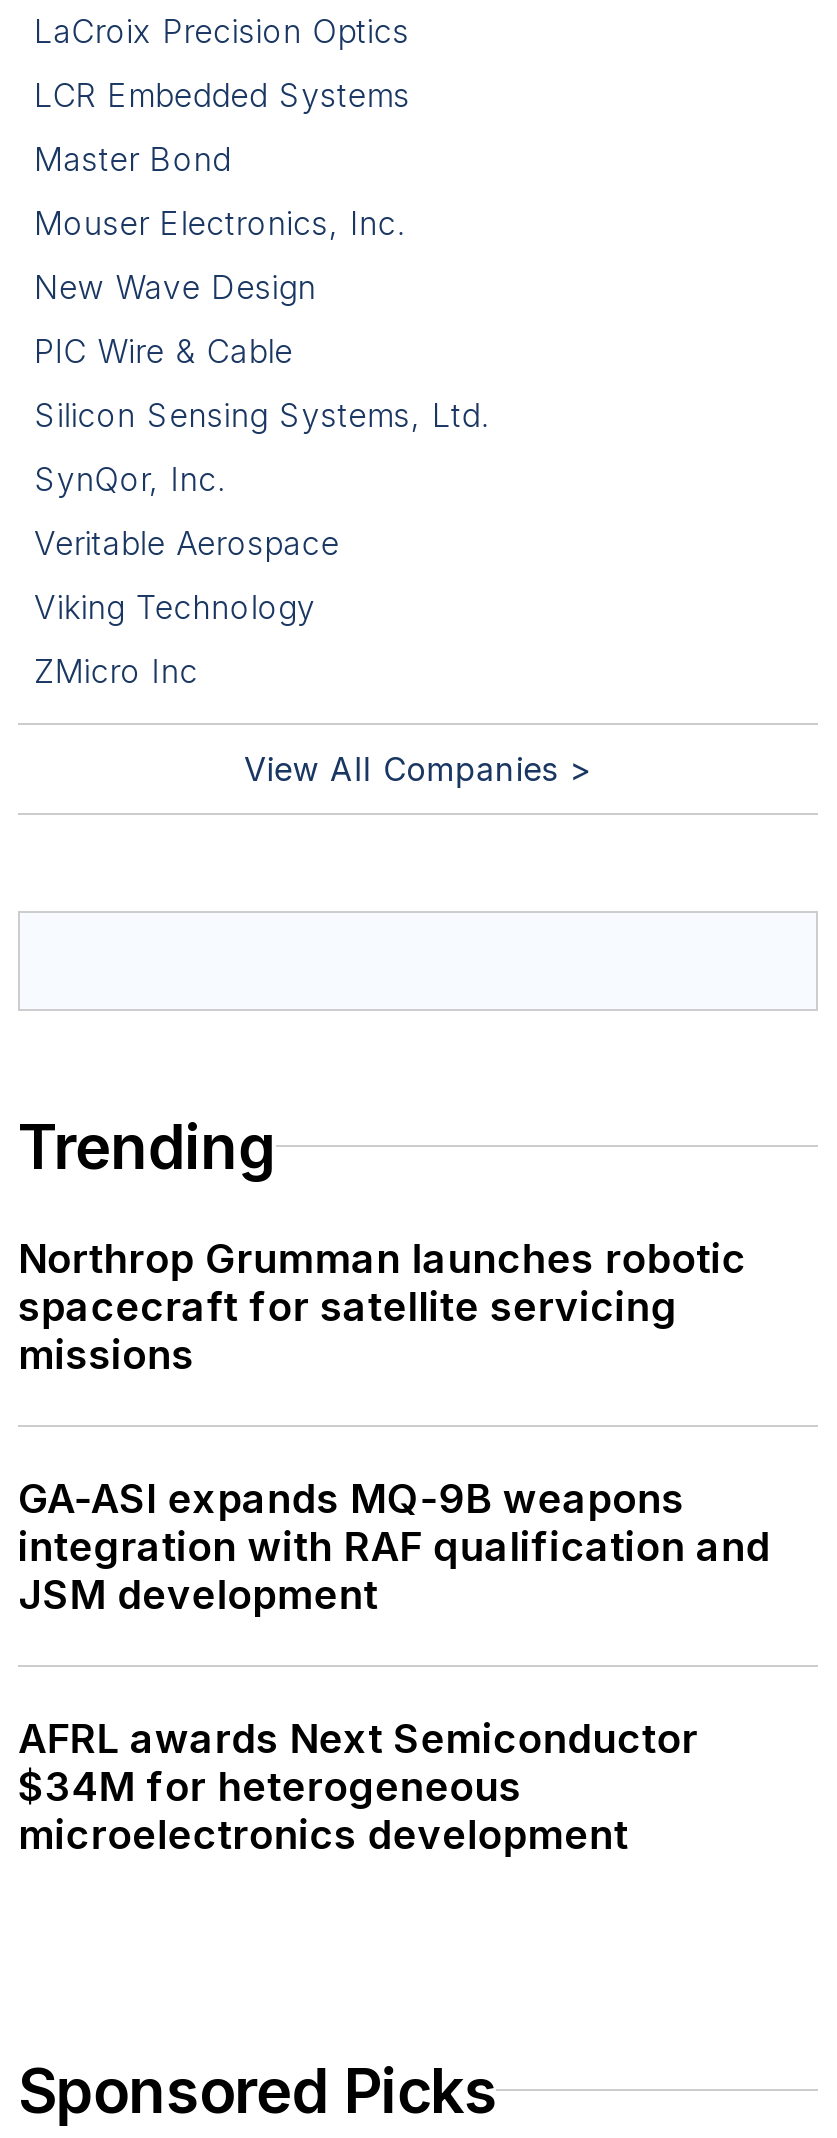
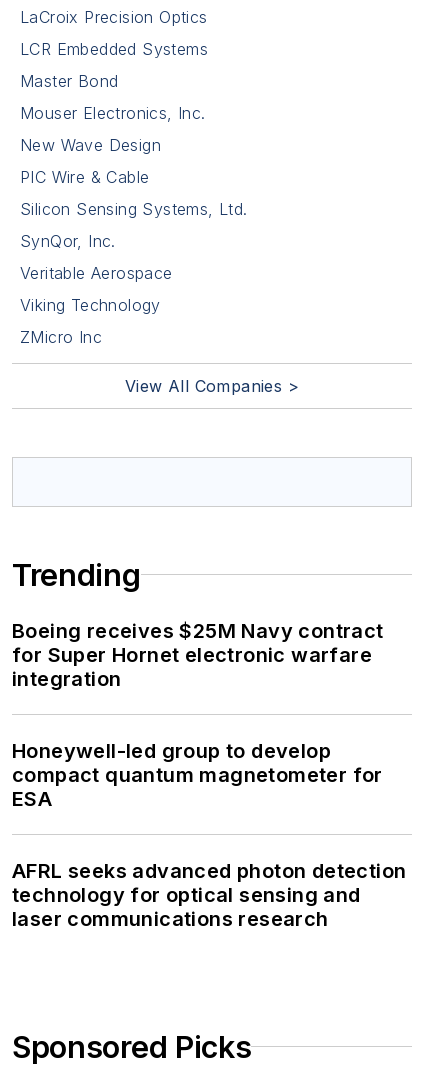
- Northrop Grumman launches robotic
- spacecraft for satellite servicing
- missions
+ Boeing receives $25M Navy contract
+ for Super Hornet electronic warfare
+ integration

- GA-ASI expands MQ-9B weapons
- integration with RAF qualification and
- JSM development
+ Honeywell-led group to develop
+ compact quantum magnetometer for
+ ESA

- AFRL awards Next Semiconductor
- $34M for heterogeneous
- microelectronics development
+ AFRL seeks advanced photon detection
+ technology for optical sensing and
+ laser communications research
